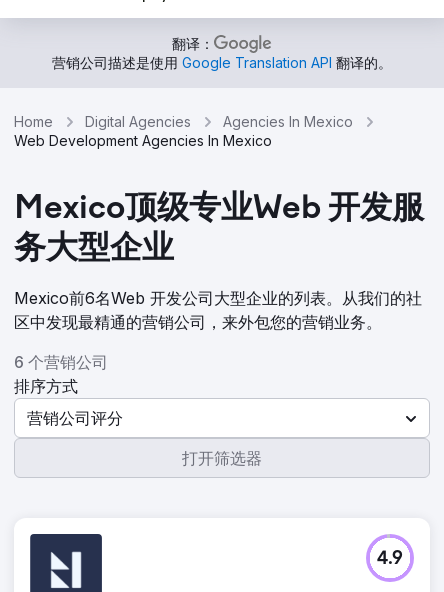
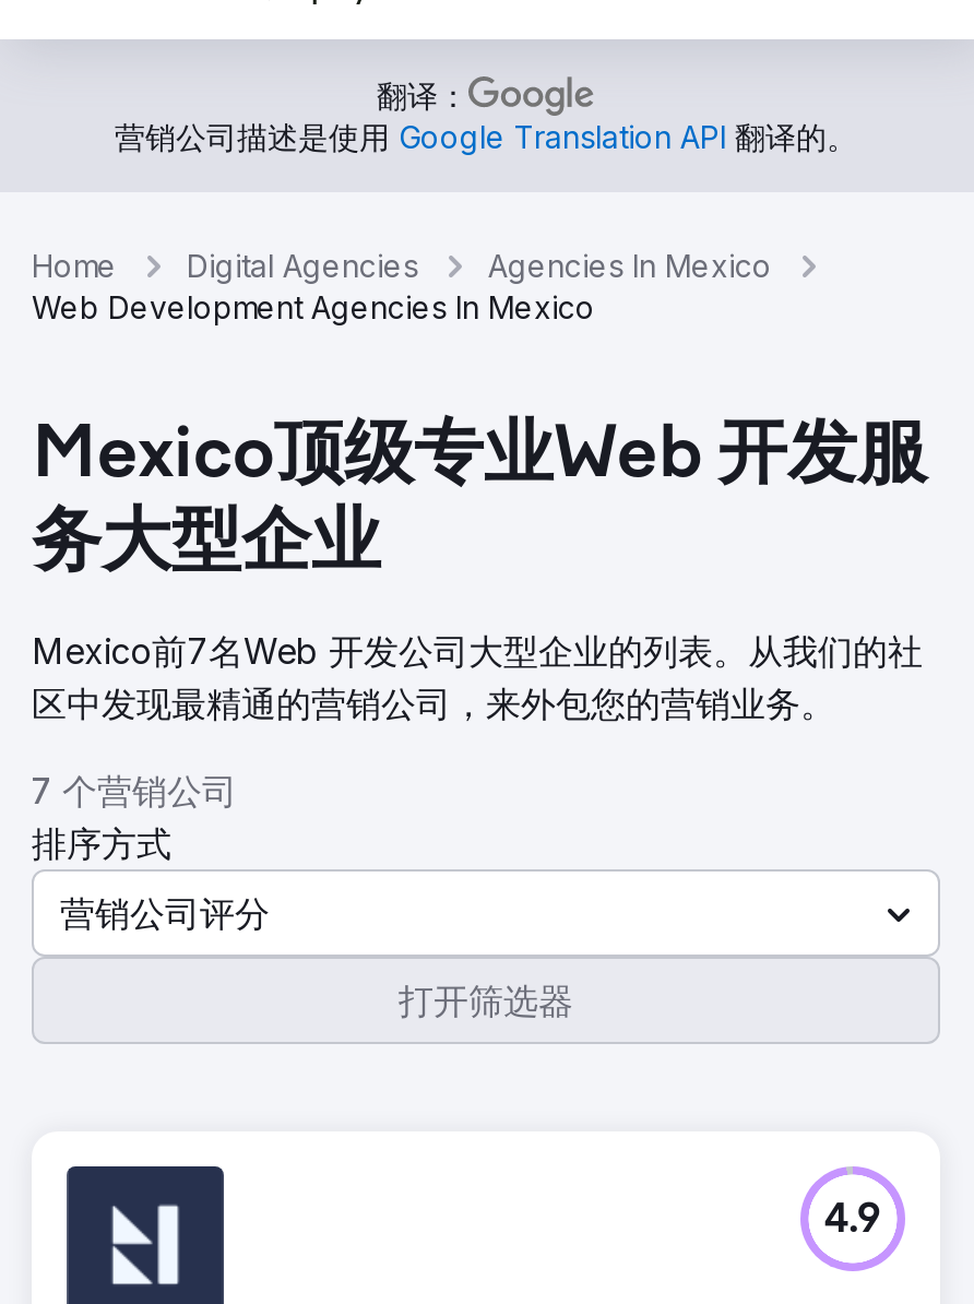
- Mexico前6名Web 开发公司大型企业的列表。从我们的社
+ Mexico前7名Web 开发公司大型企业的列表。从我们的社

- 6 个营销公司
+ 7 个营销公司
